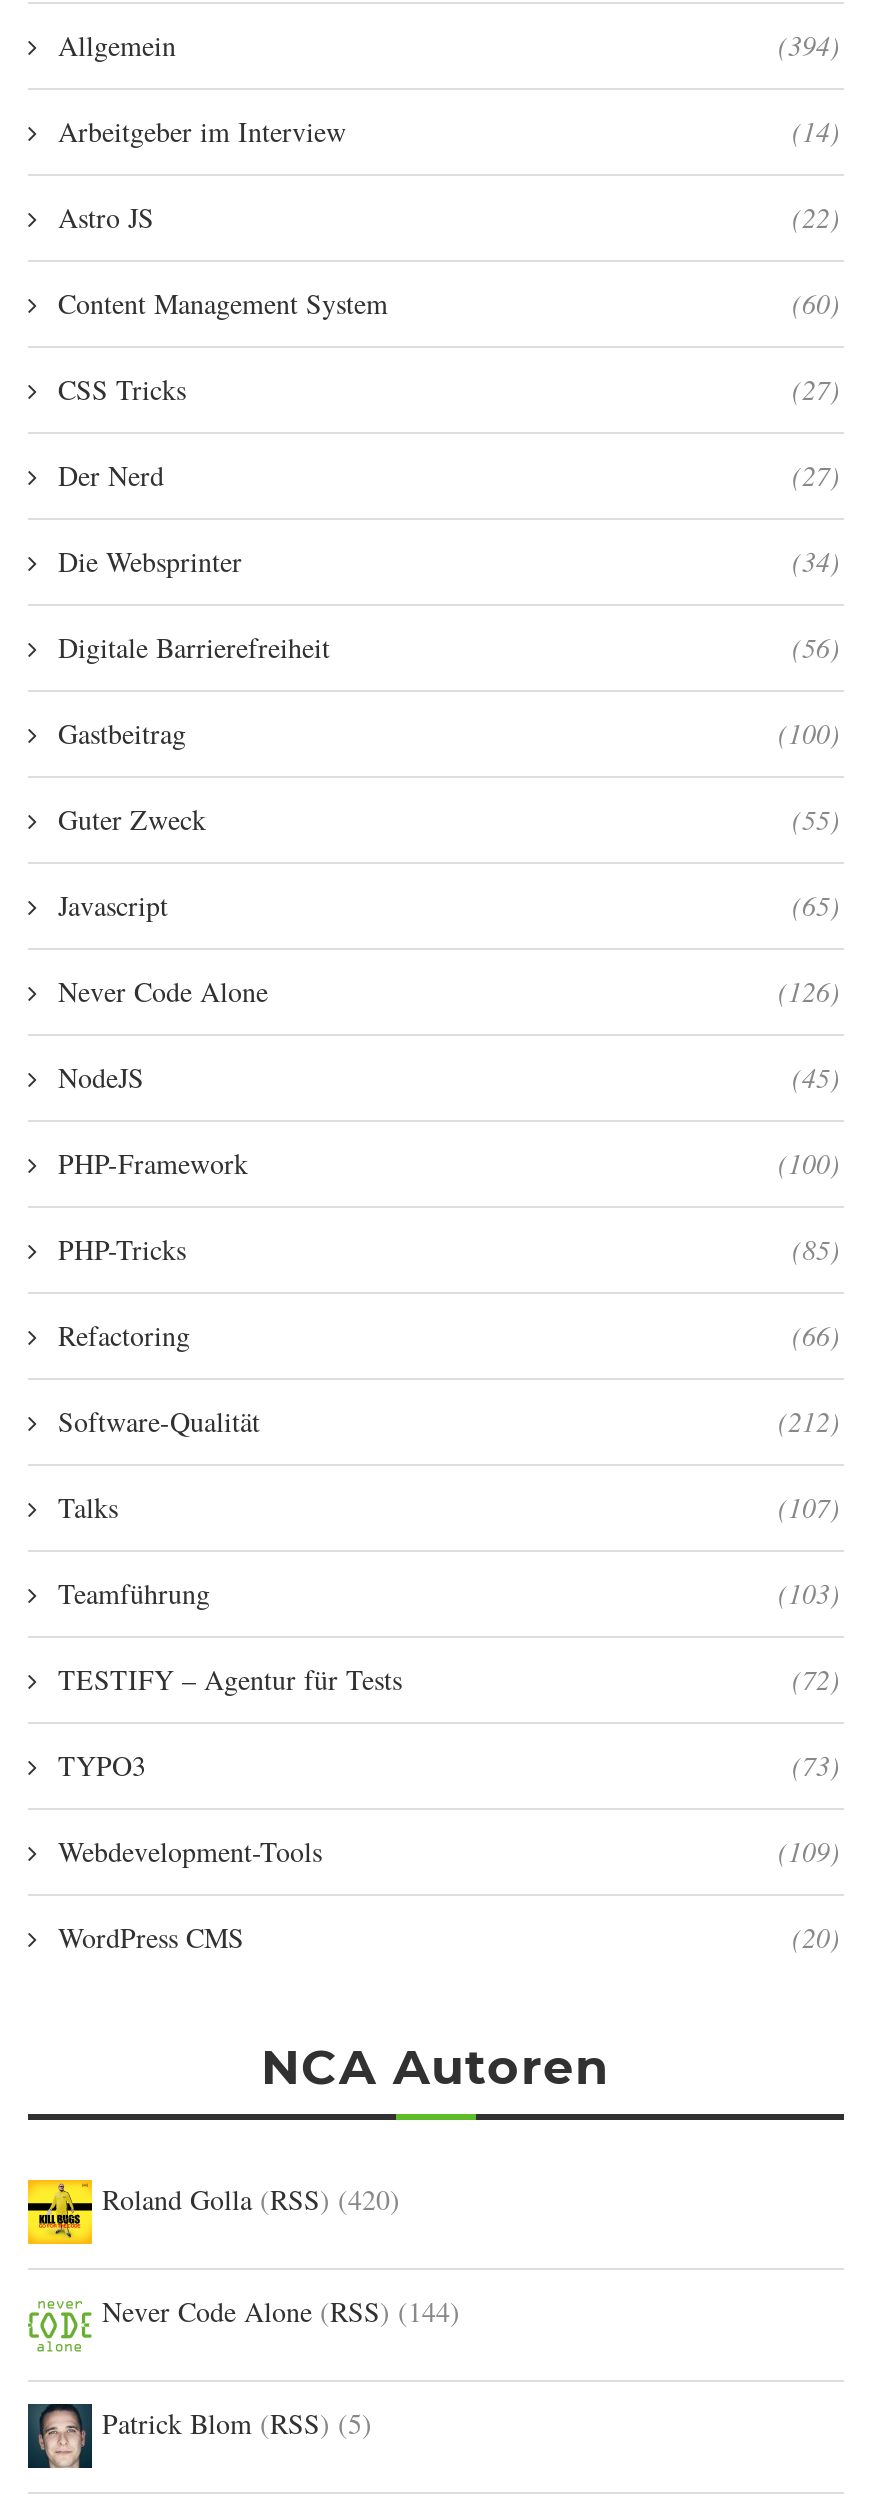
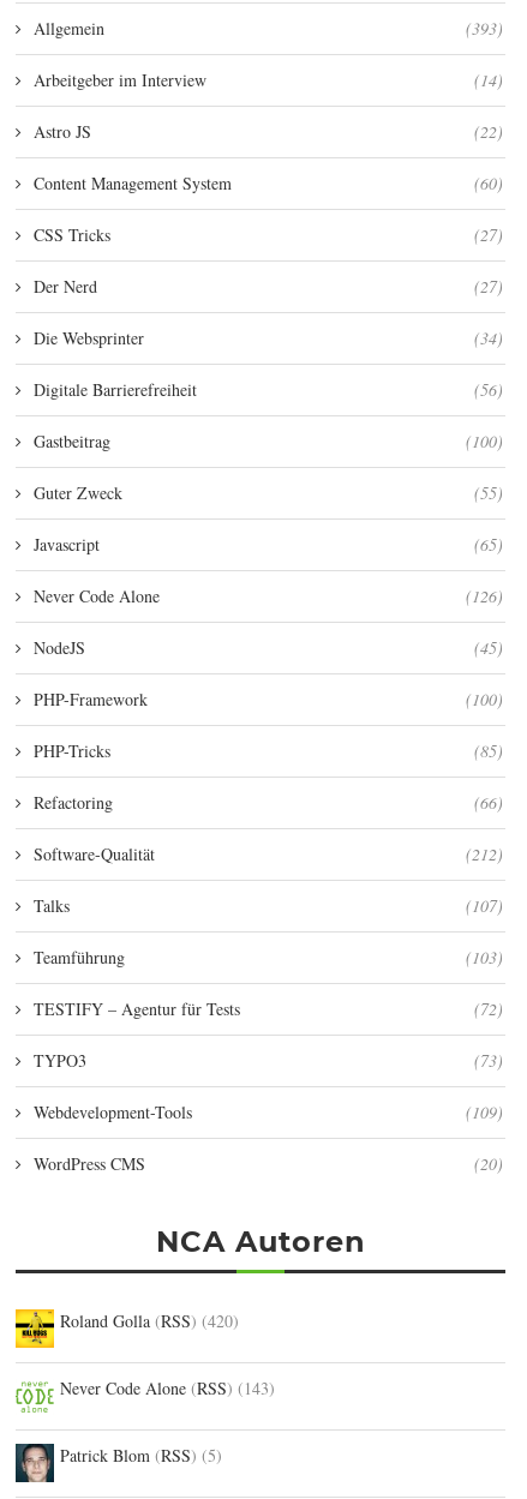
- (394)
+ (393)

- Never Code Alone (RSS) (144)
+ Never Code Alone (RSS) (143)
